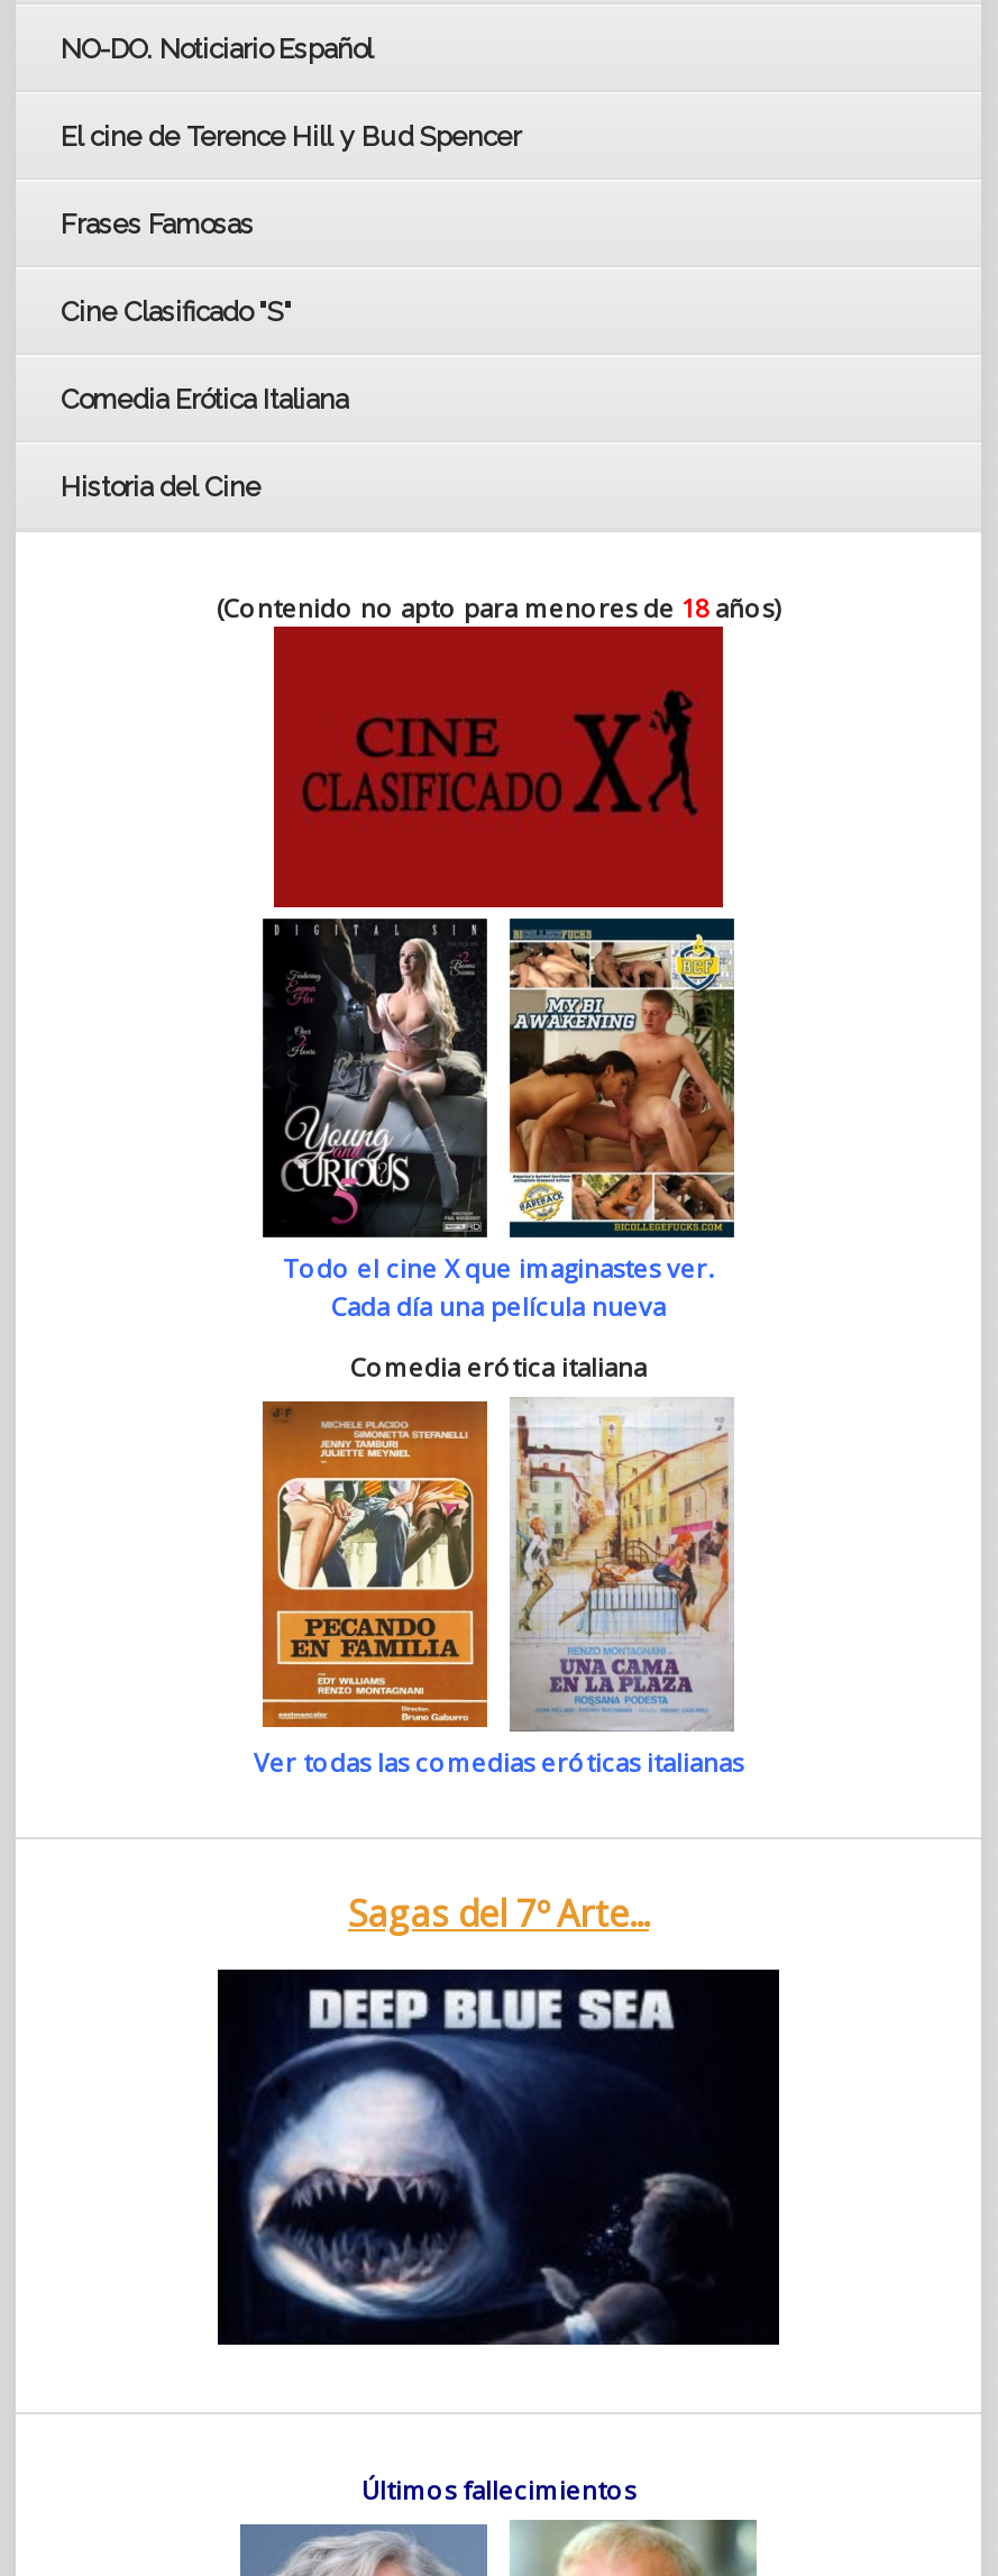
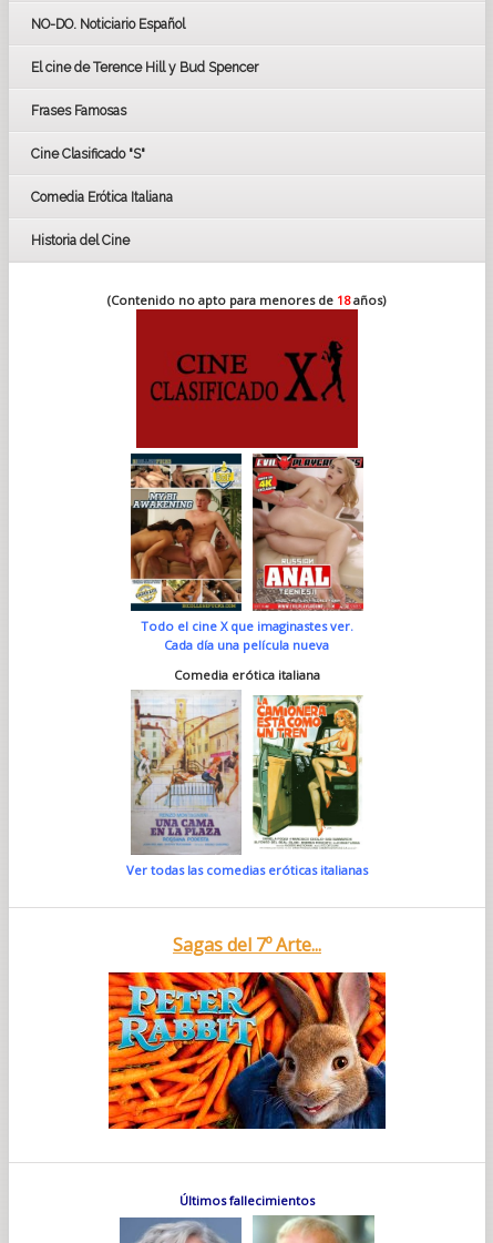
- [image]
+ [image]

- [image]
+ [image]

- [image]
+ [image]

- [image]
+ [image]

- [image]
+ [image]
